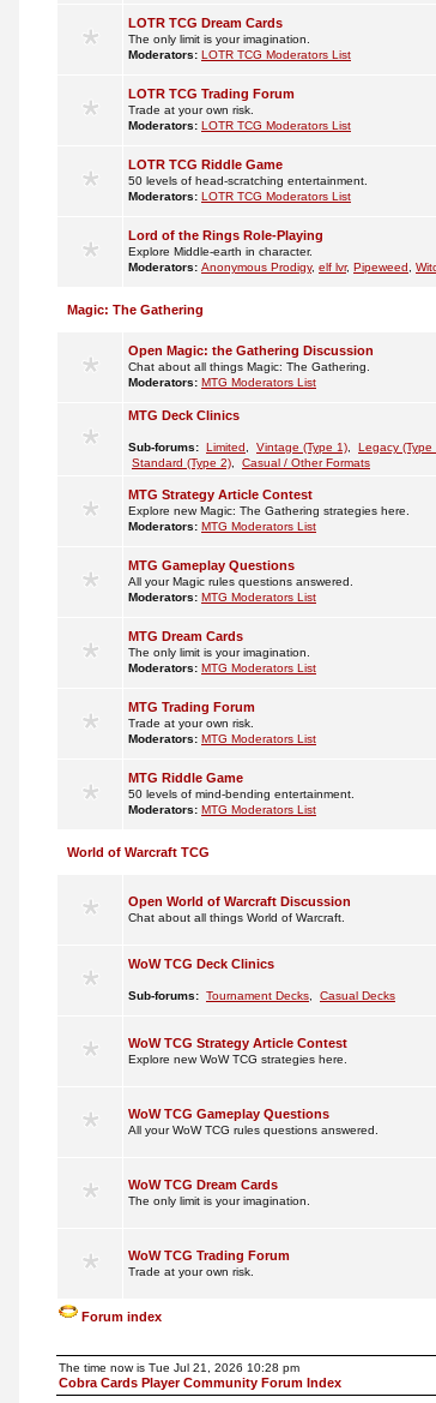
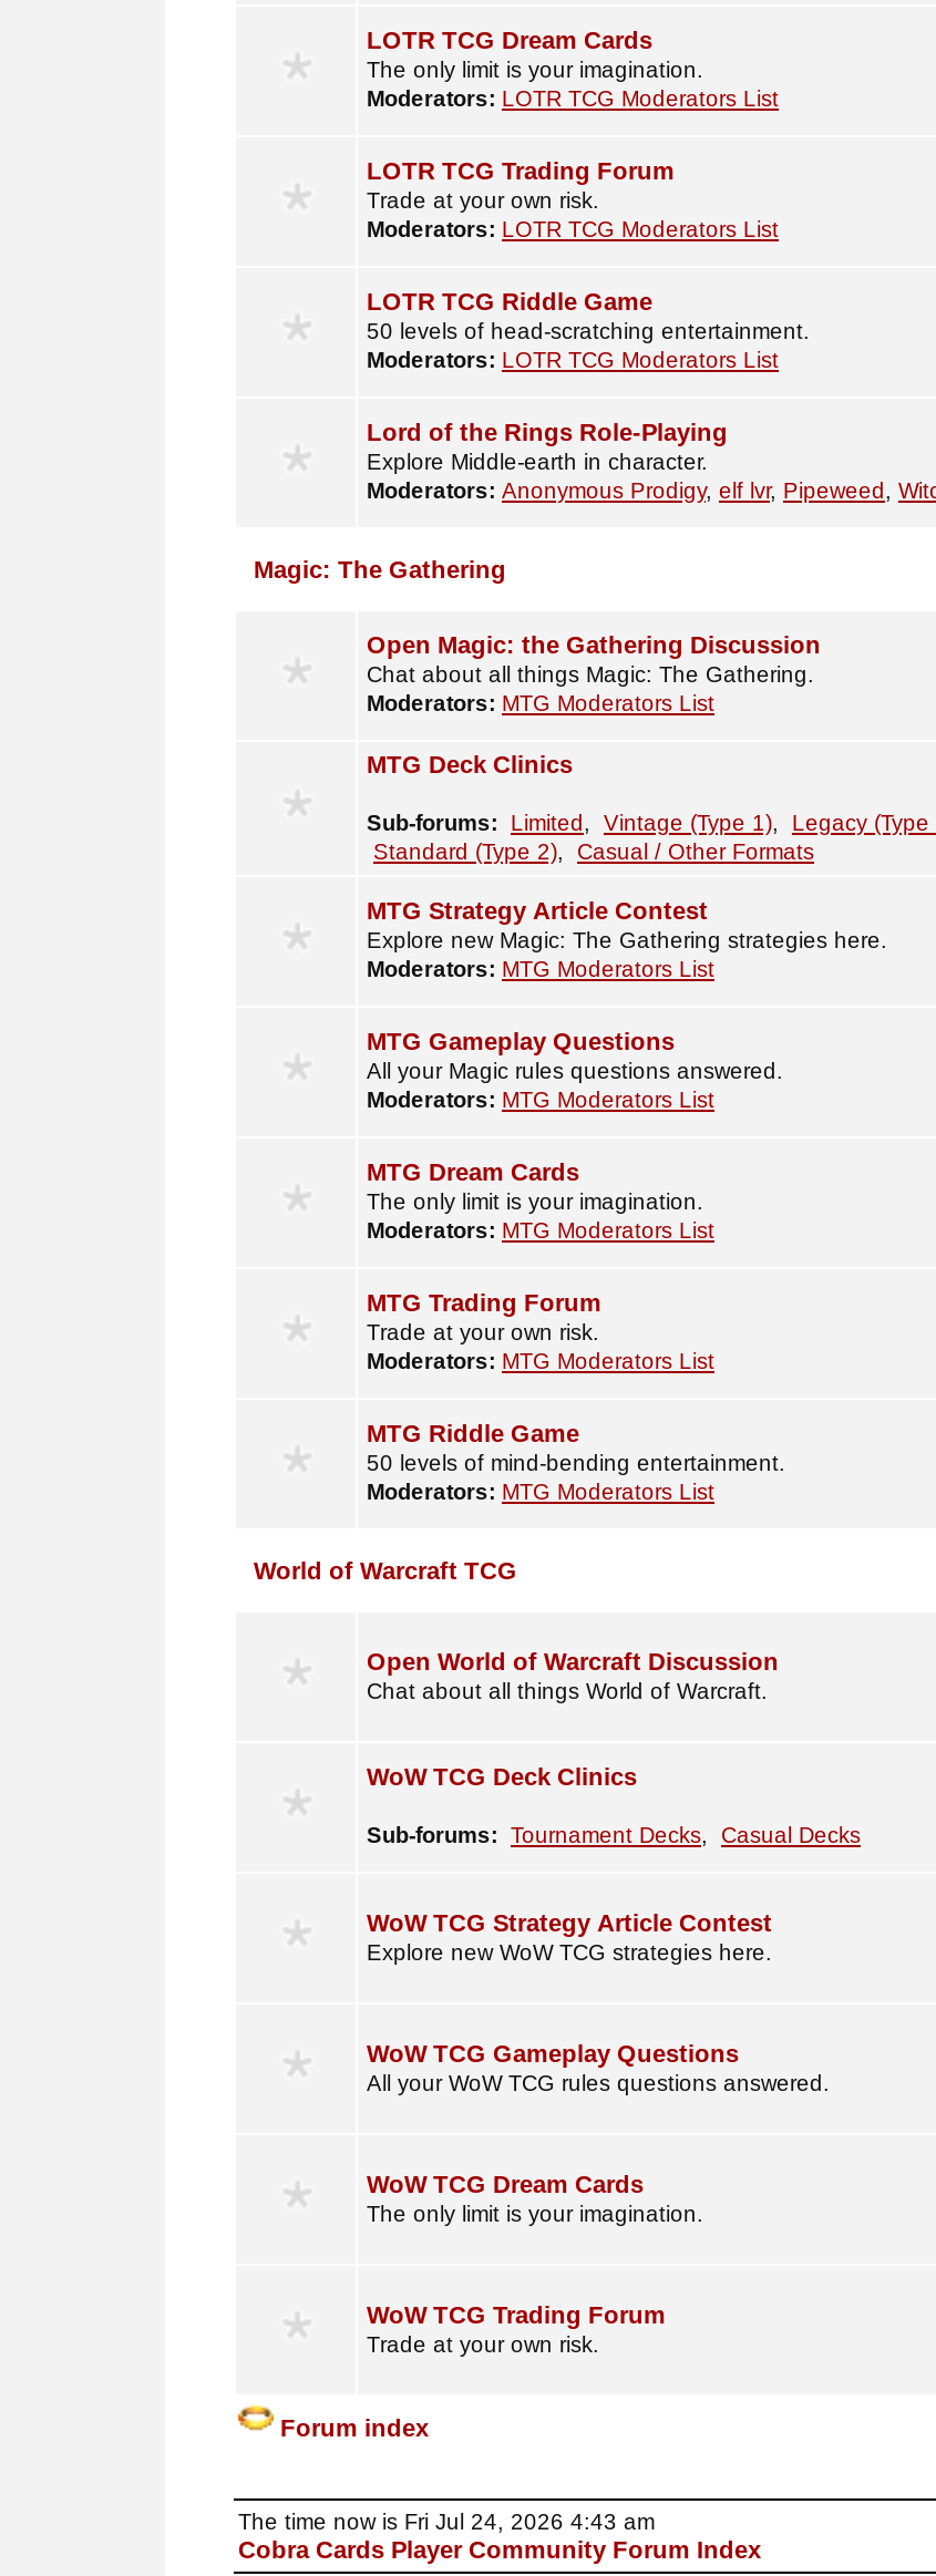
- The time now is Tue Jul 21, 2026 10:28 pm
+ The time now is Fri Jul 24, 2026 4:43 am
